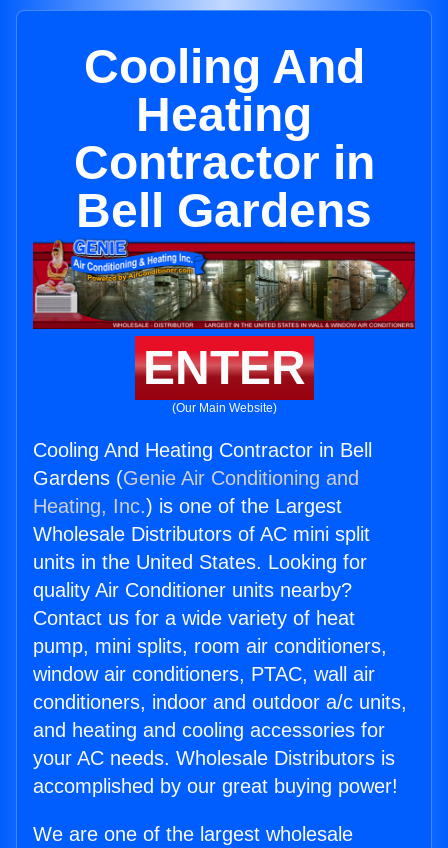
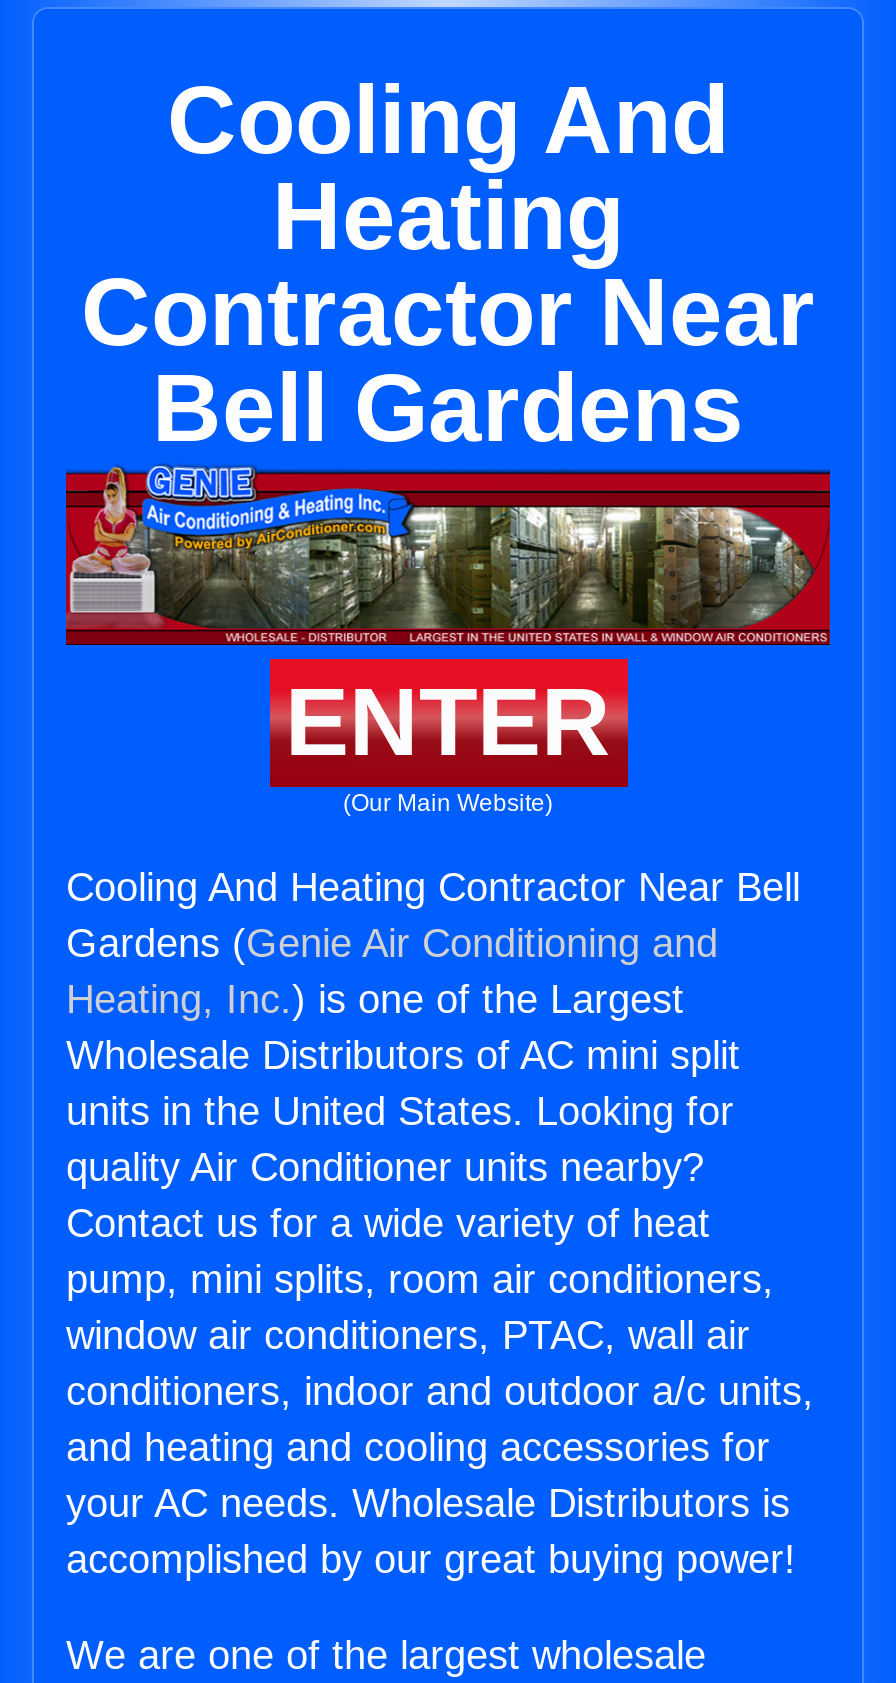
- Contractor in
+ Contractor Near

- Cooling And Heating Contractor in Bell
+ Cooling And Heating Contractor Near Bell
